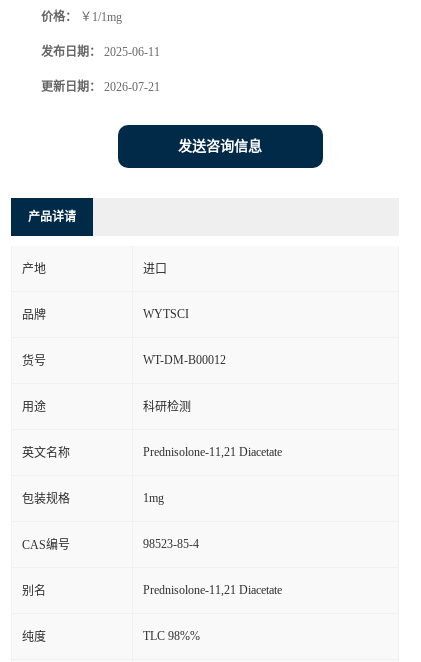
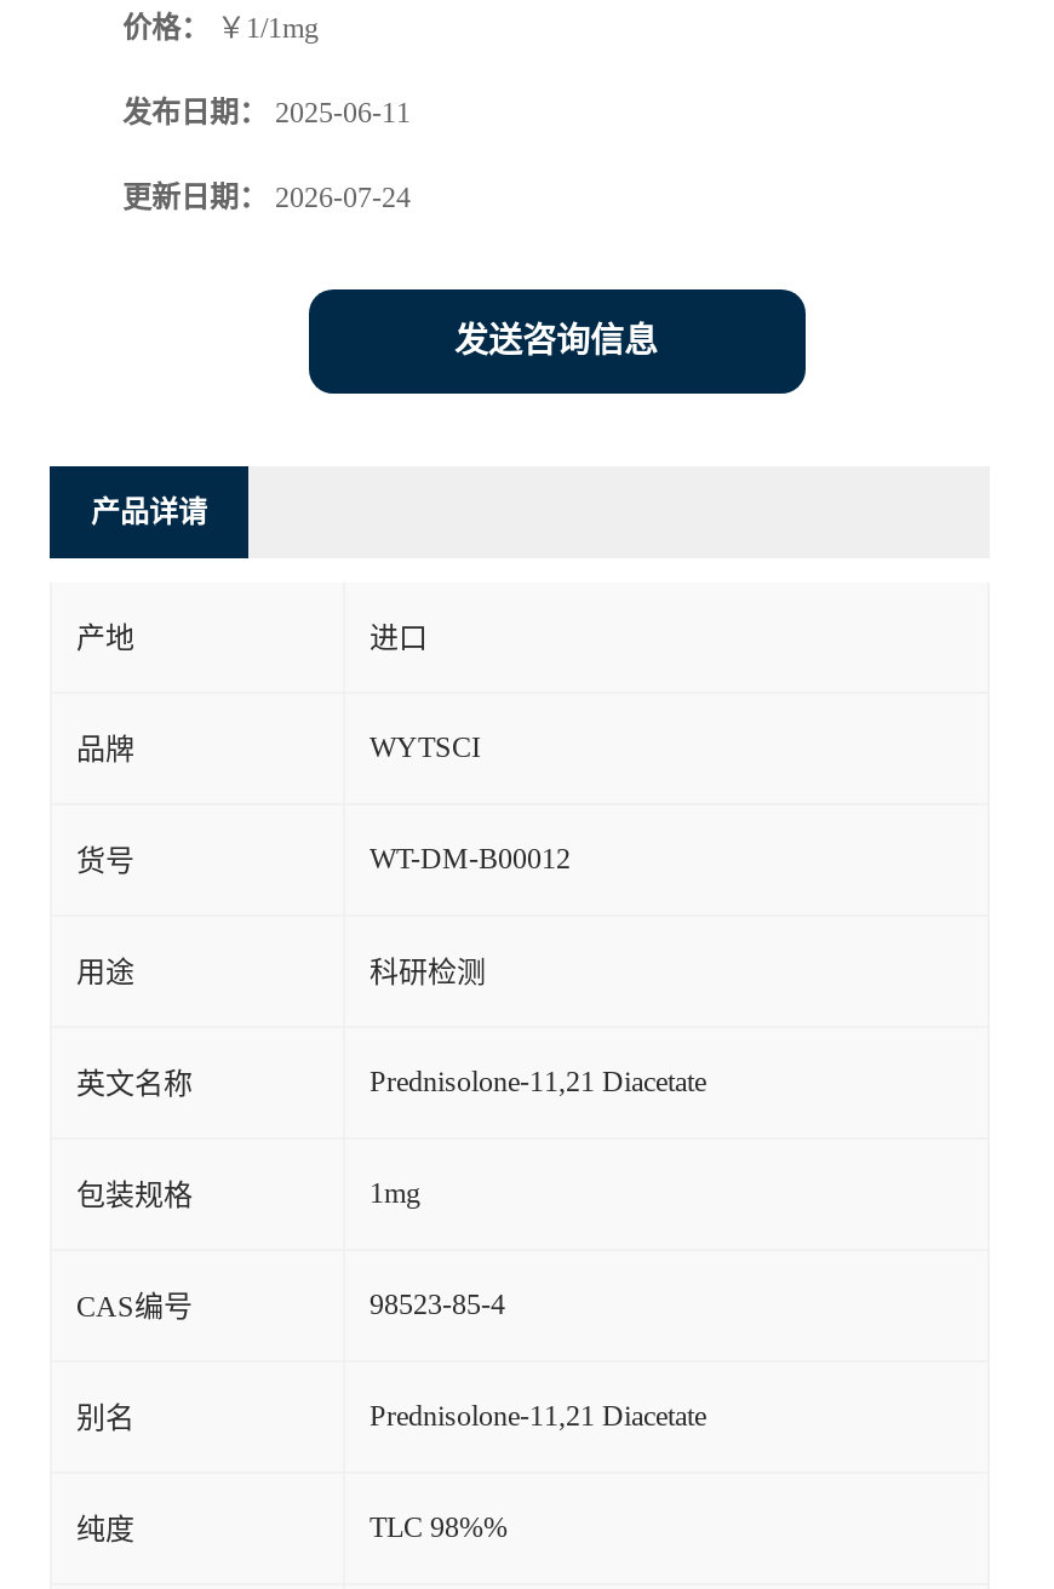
- 更新日期：2026-07-21
+ 更新日期：2026-07-24
